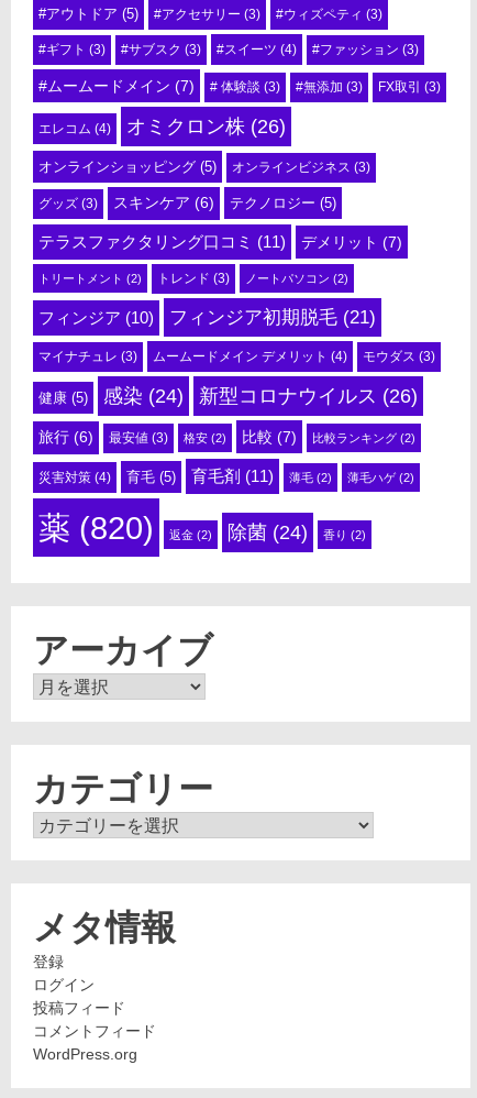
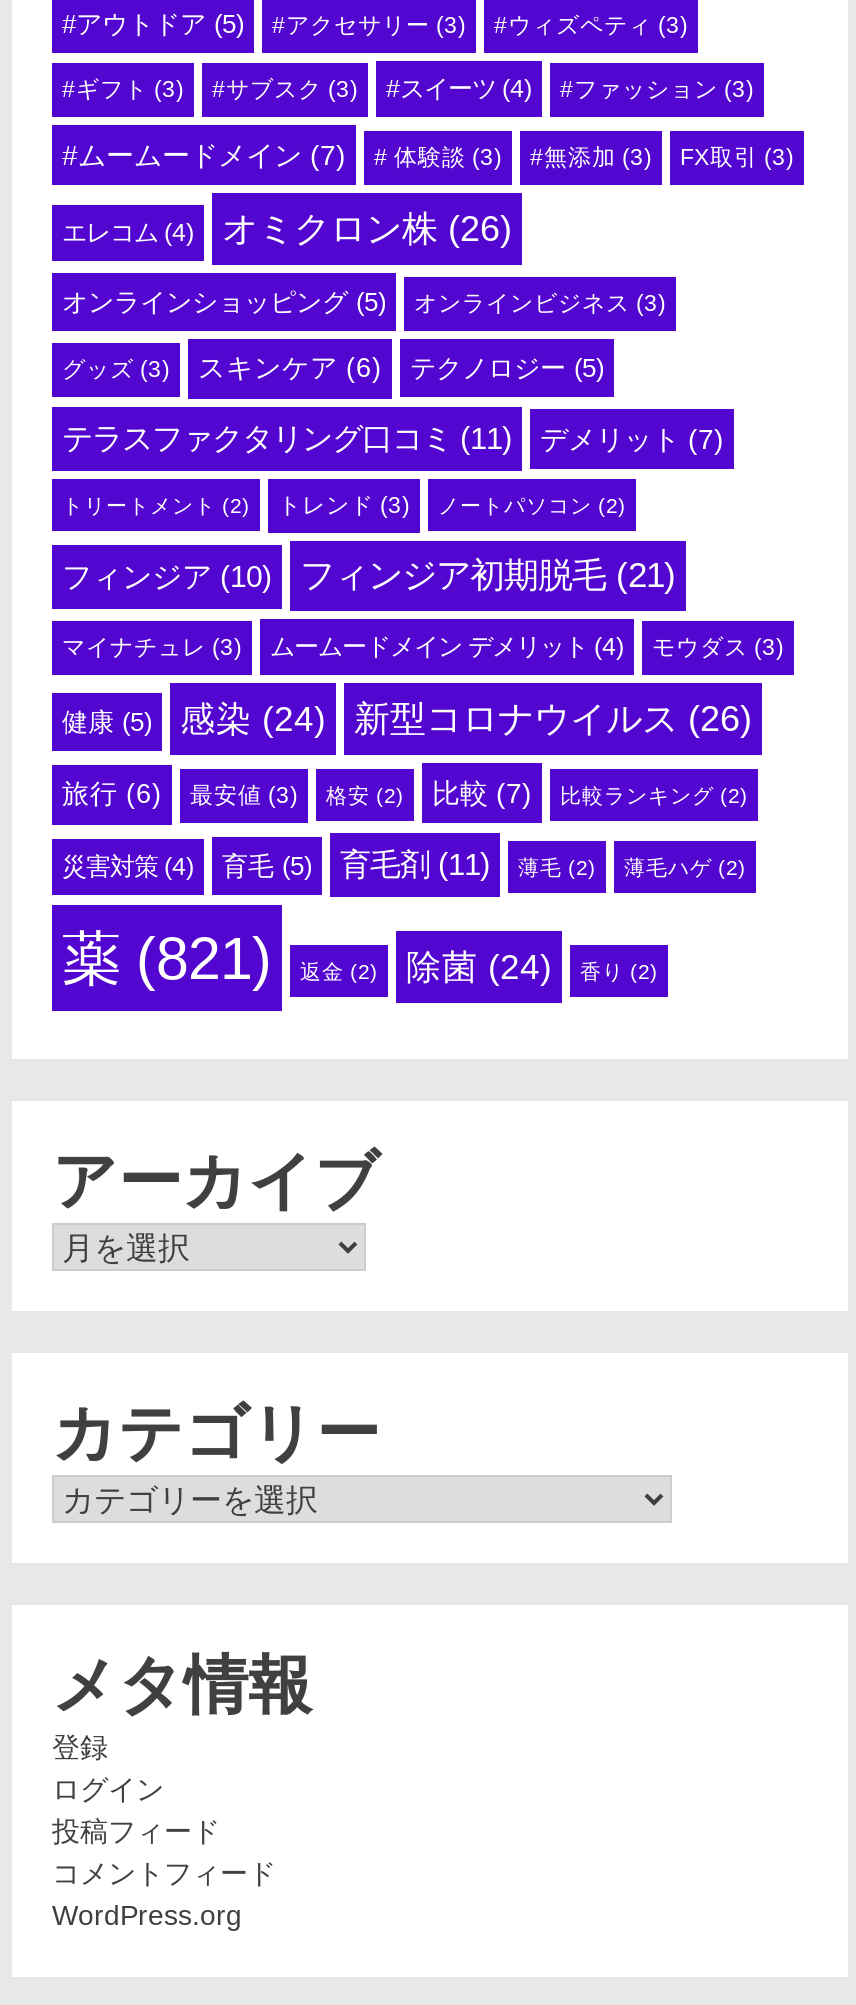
- 薬(820) 返金(2) 除菌(24) 香り(2)
+ 薬(821) 返金(2) 除菌(24) 香り(2)
